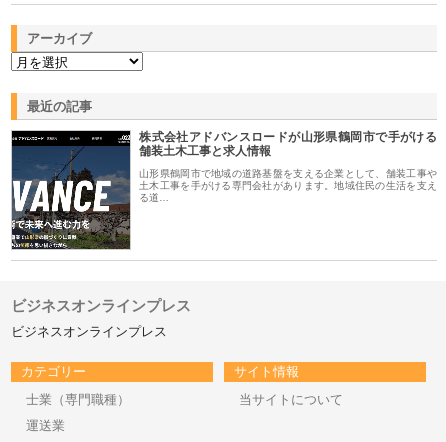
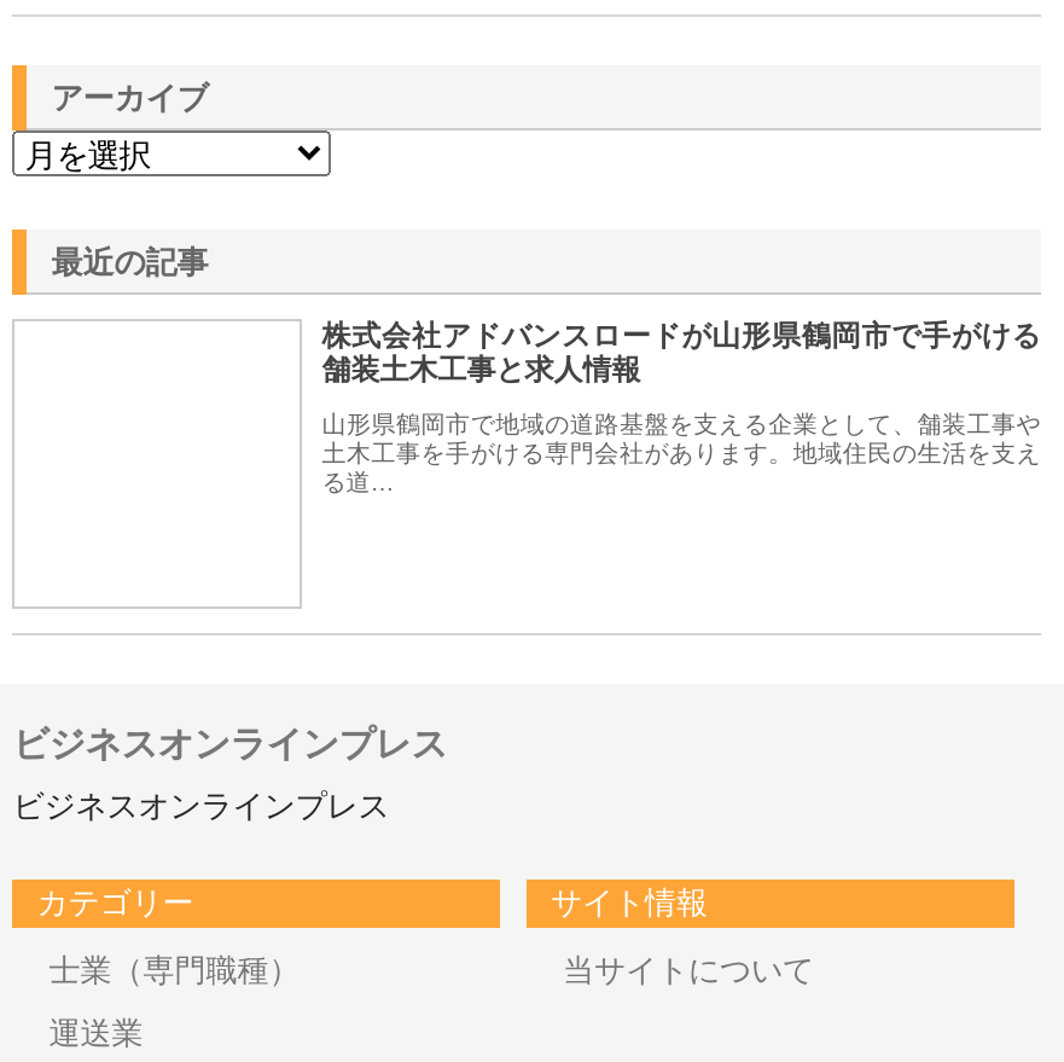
- [image]
